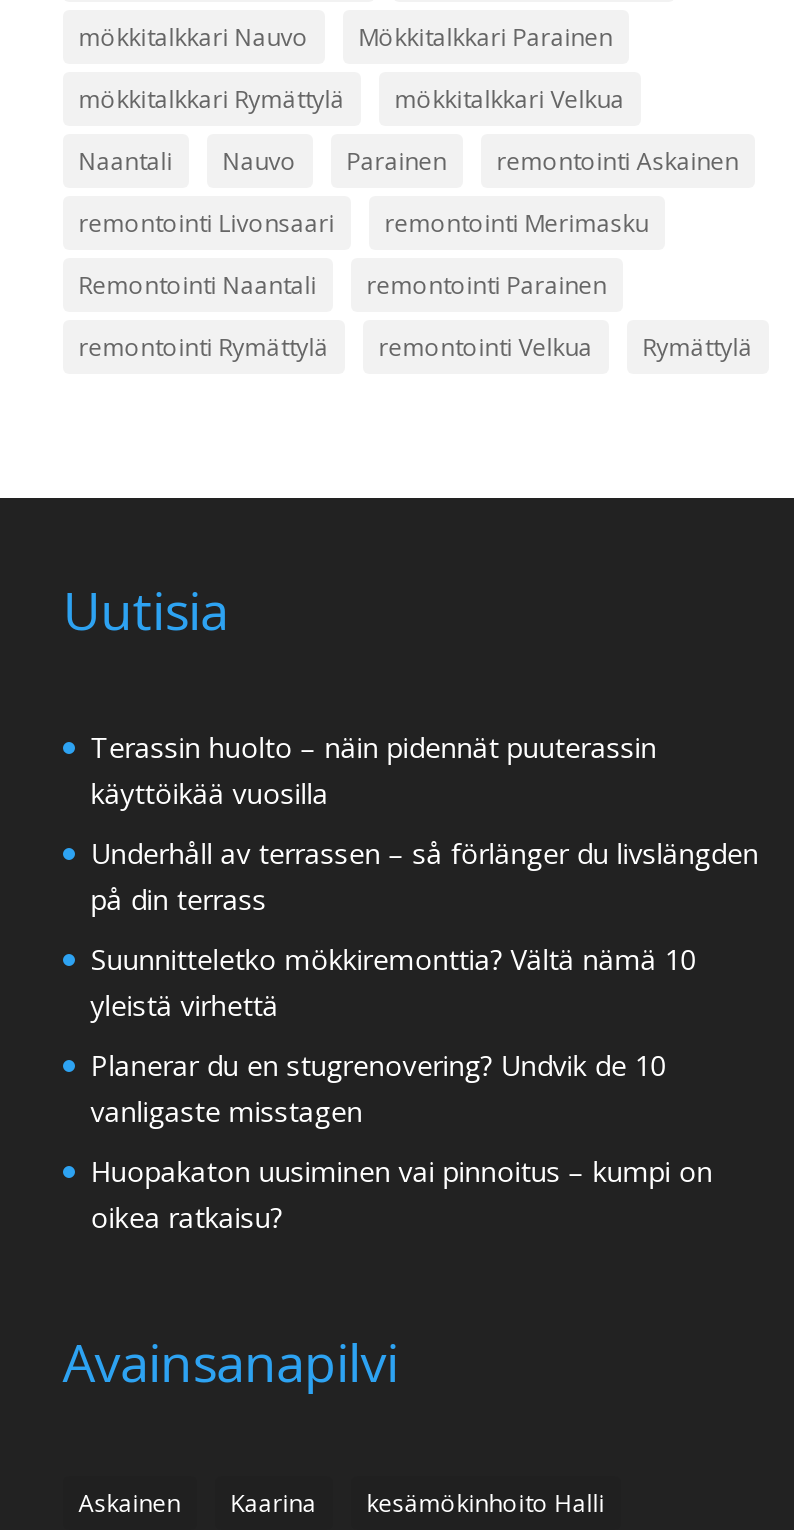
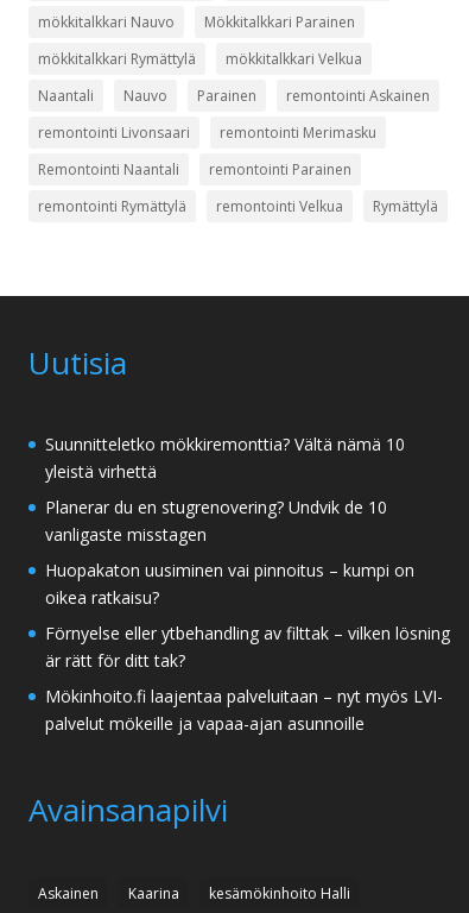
- Terassin huolto – näin pidennät puuterassin
- käyttöikää vuosilla
- Underhåll av terrassen – så förlänger du livslängden
- på din terrass

moved up: Suunnitteletko mökkiremonttia? Vältä nämä 10 | yleistä virhettä | Planerar du en stugrenovering? Undvik de 10 | vanligaste misstagen | Huopakaton uusiminen vai pinnoitus – kumpi on | oikea ratkaisu?

+ Förnyelse eller ytbehandling av filttak – vilken lösning
+ är rätt för ditt tak?
+ Mökinhoito.fi laajentaa palveluitaan – nyt myös LVI-
+ palvelut mökeille ja vapaa-ajan asunnoille
